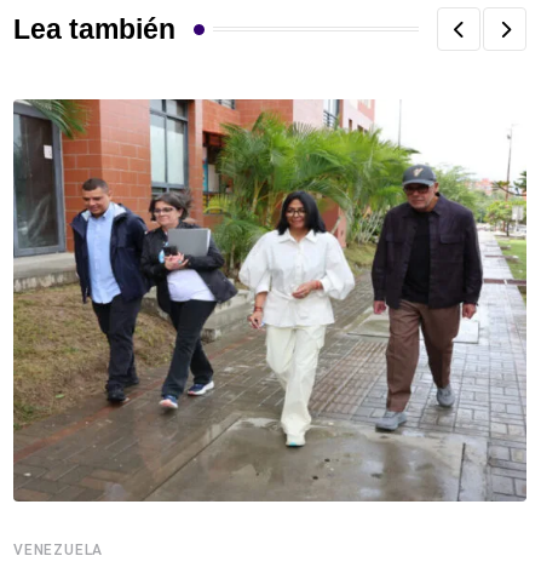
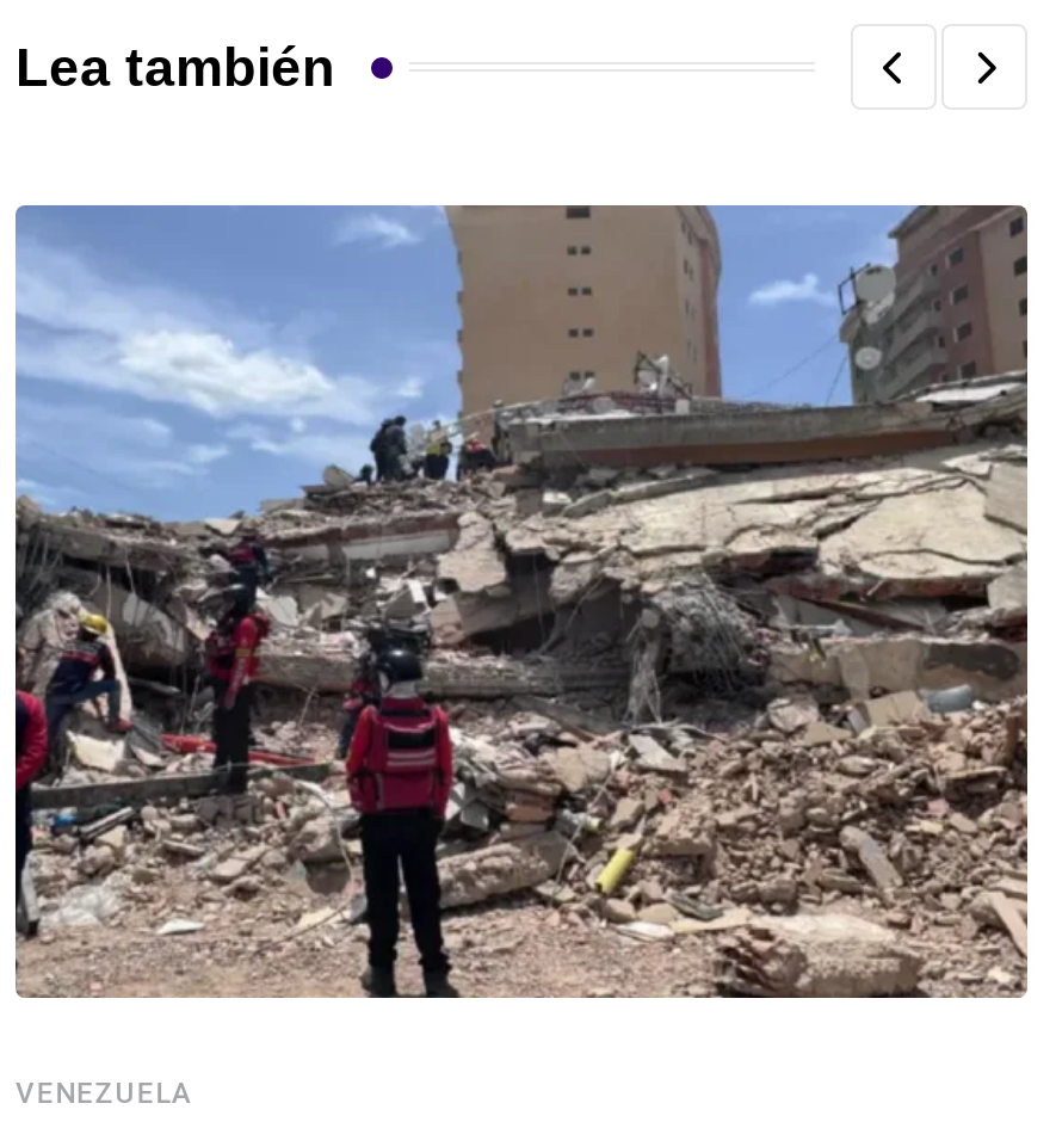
- [image]
+ [image]
